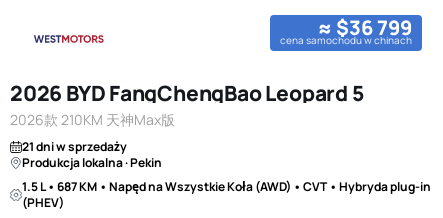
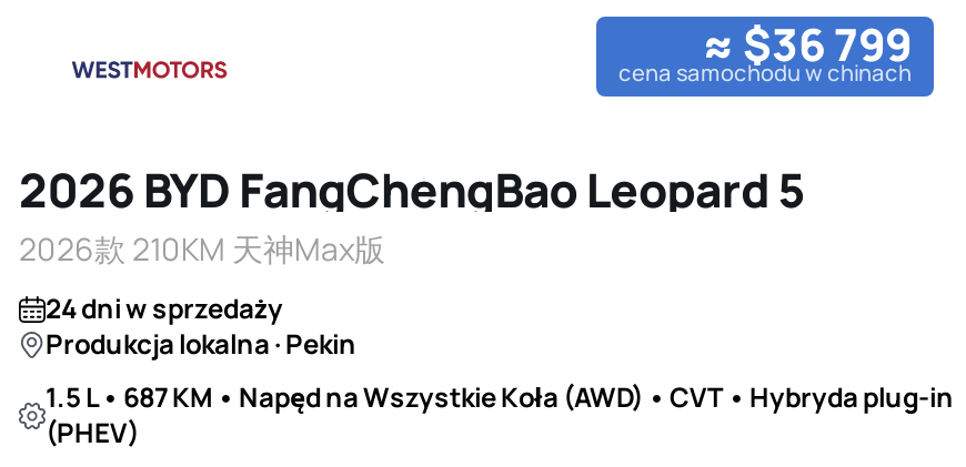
- 21 dni w sprzedaży
+ 24 dni w sprzedaży
